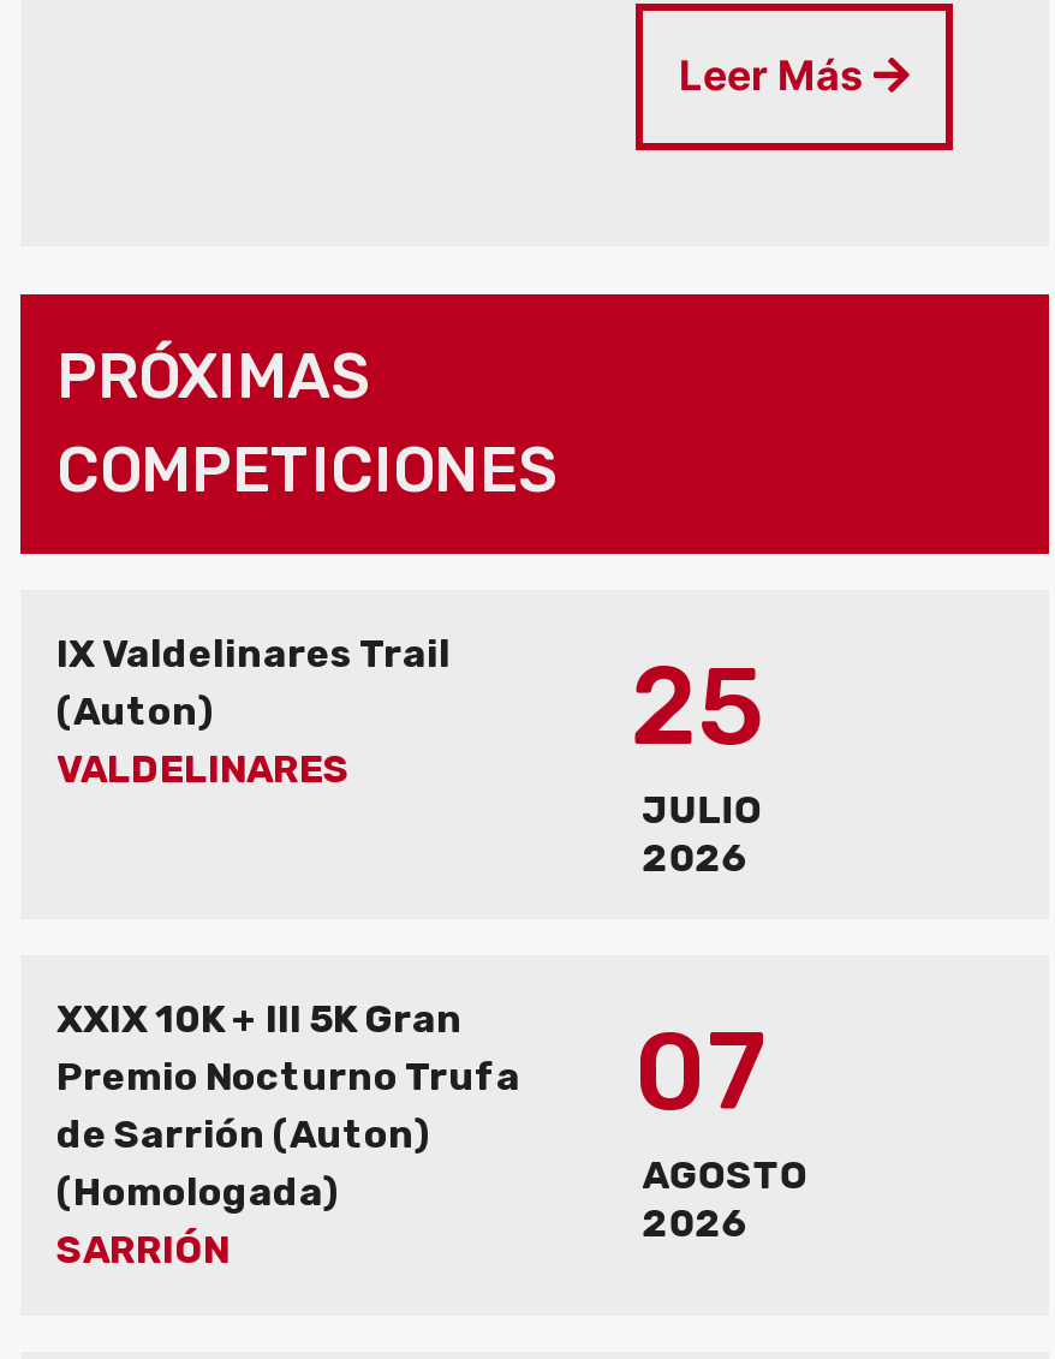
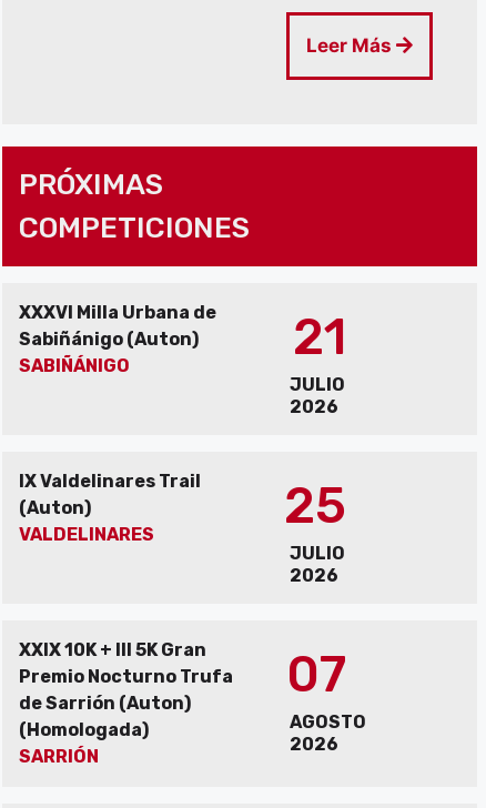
+ XXXVI Milla Urbana de
+ Sabiñánigo (Auton)
+ SABIÑÁNIGO
+ 21
+ JULIO
+ 2026
